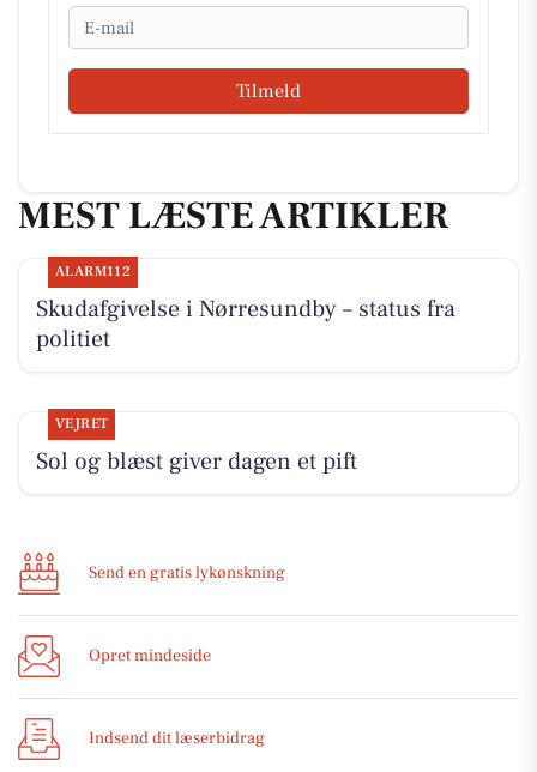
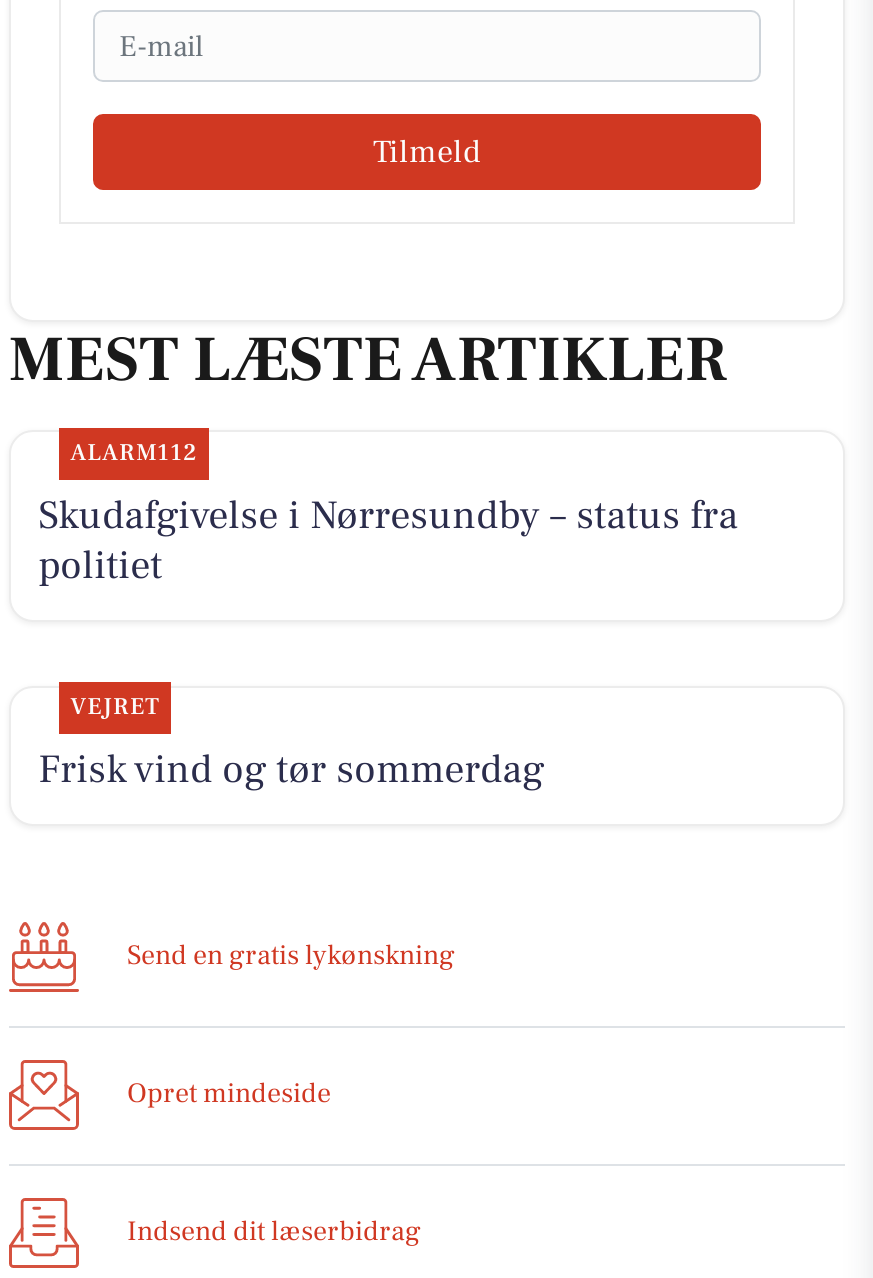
- Sol og blæst giver dagen et pift
+ Frisk vind og tør sommerdag
